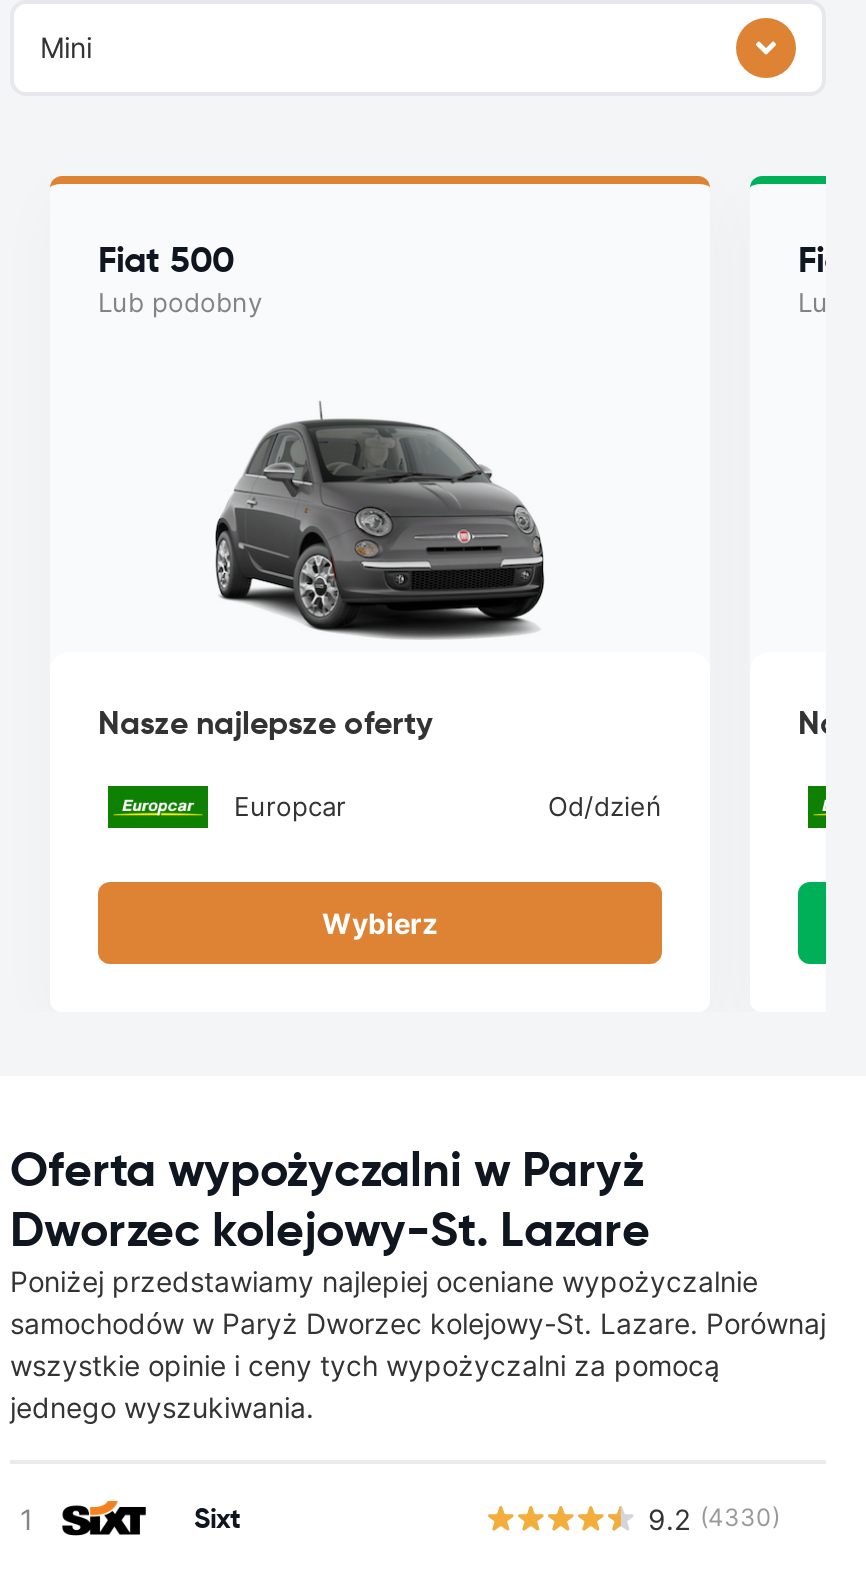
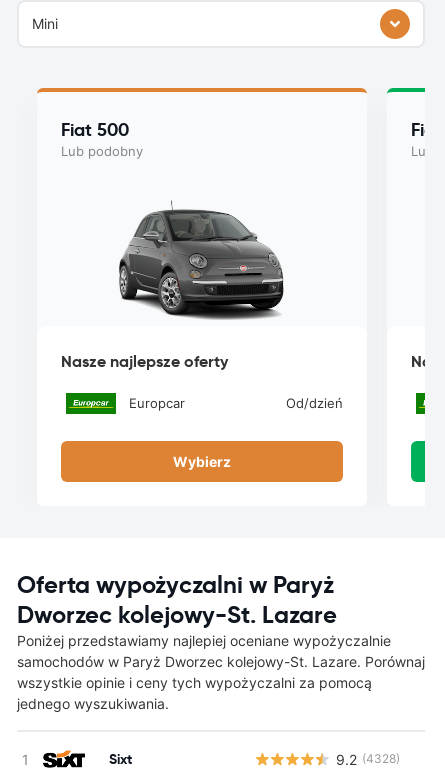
- 9.2 (4330)
+ 9.2 (4328)
